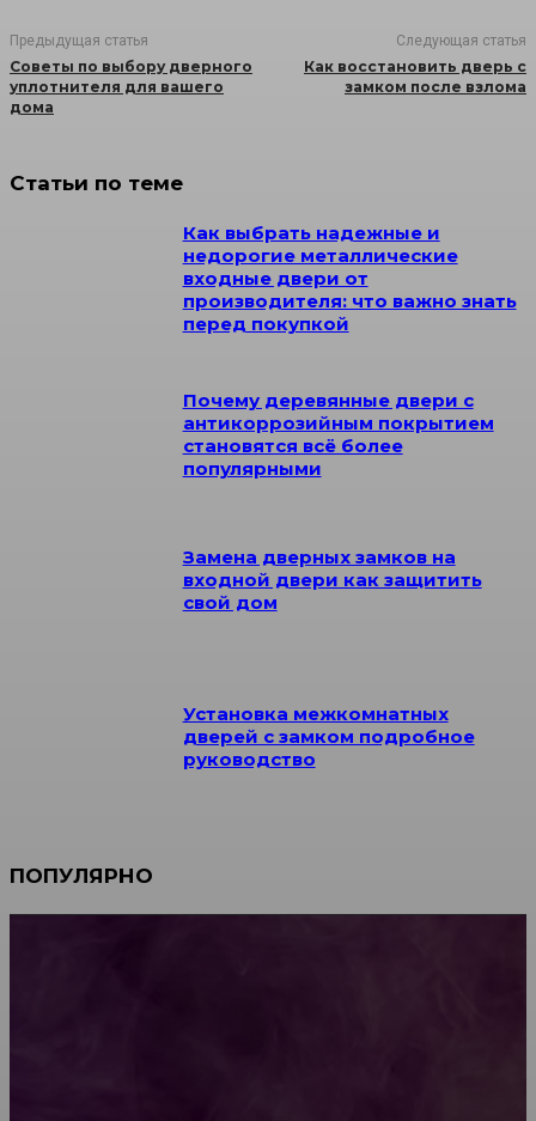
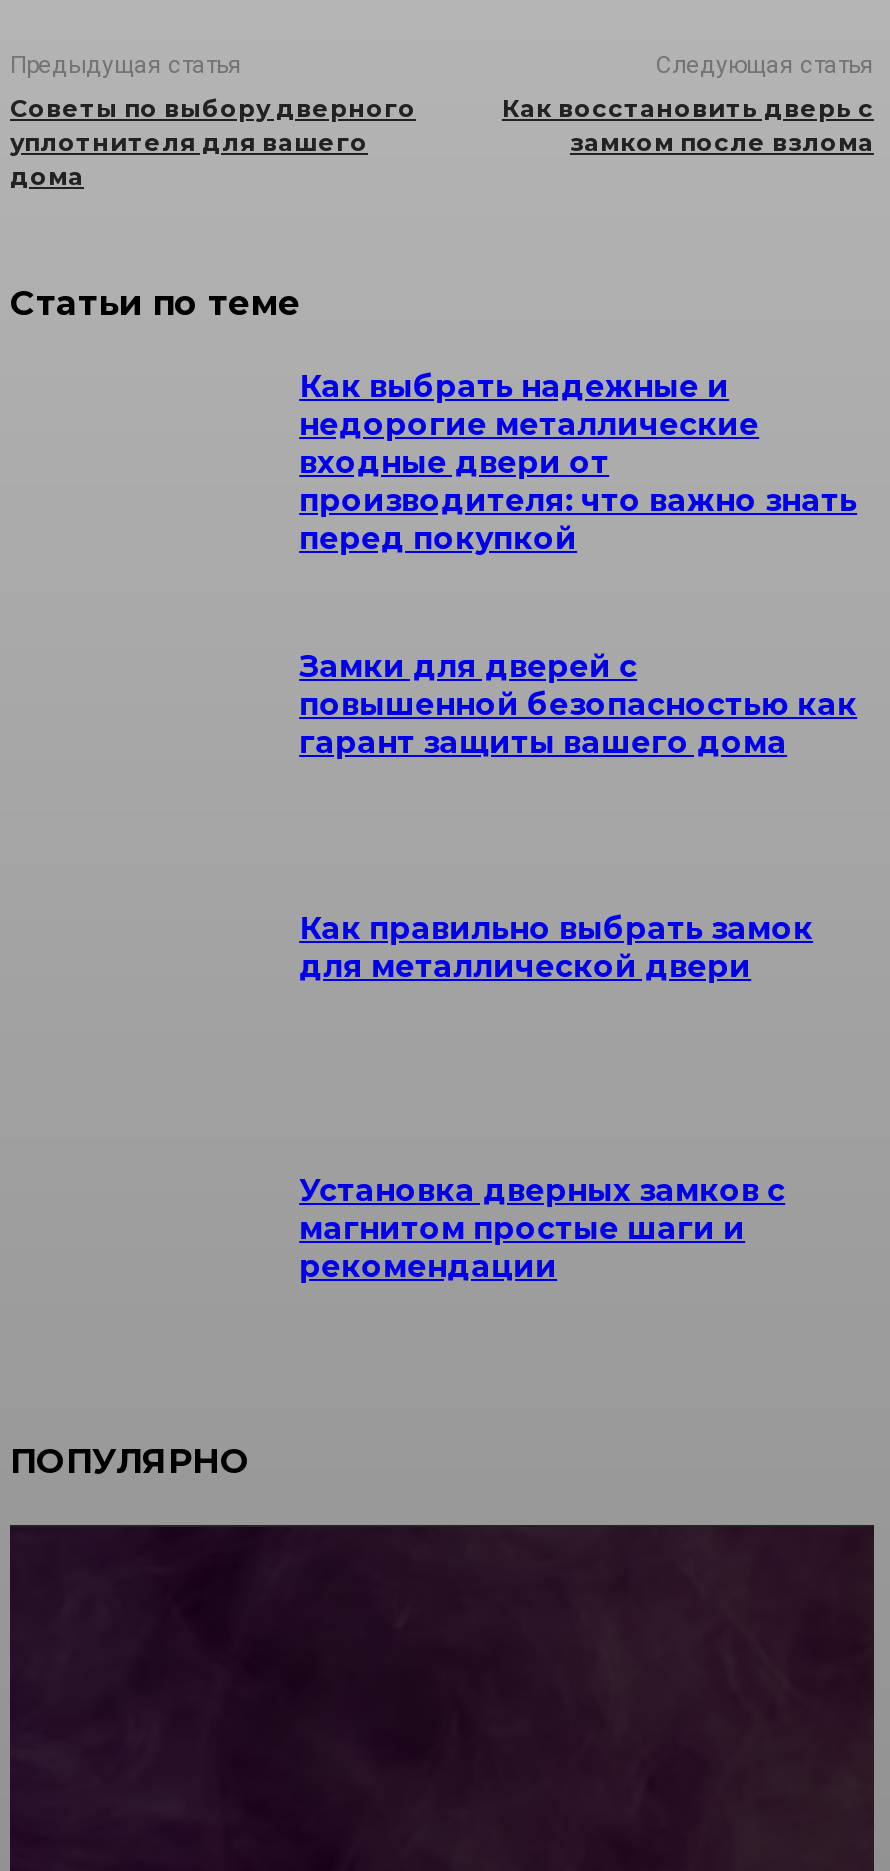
- Почему деревянные двери с
- антикоррозийным покрытием
- становятся всё более
- популярными
+ Замки для дверей с
+ повышенной безопасностью как
+ гарант защиты вашего дома

- Замена дверных замков на
- входной двери как защитить
- свой дом
+ Как правильно выбрать замок
+ для металлической двери

- Установка межкомнатных
- дверей с замком подробное
- руководство
+ Установка дверных замков с
+ магнитом простые шаги и
+ рекомендации
